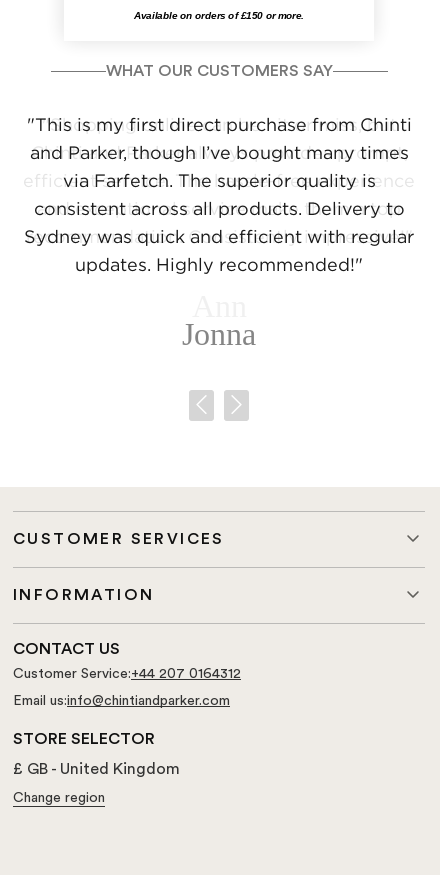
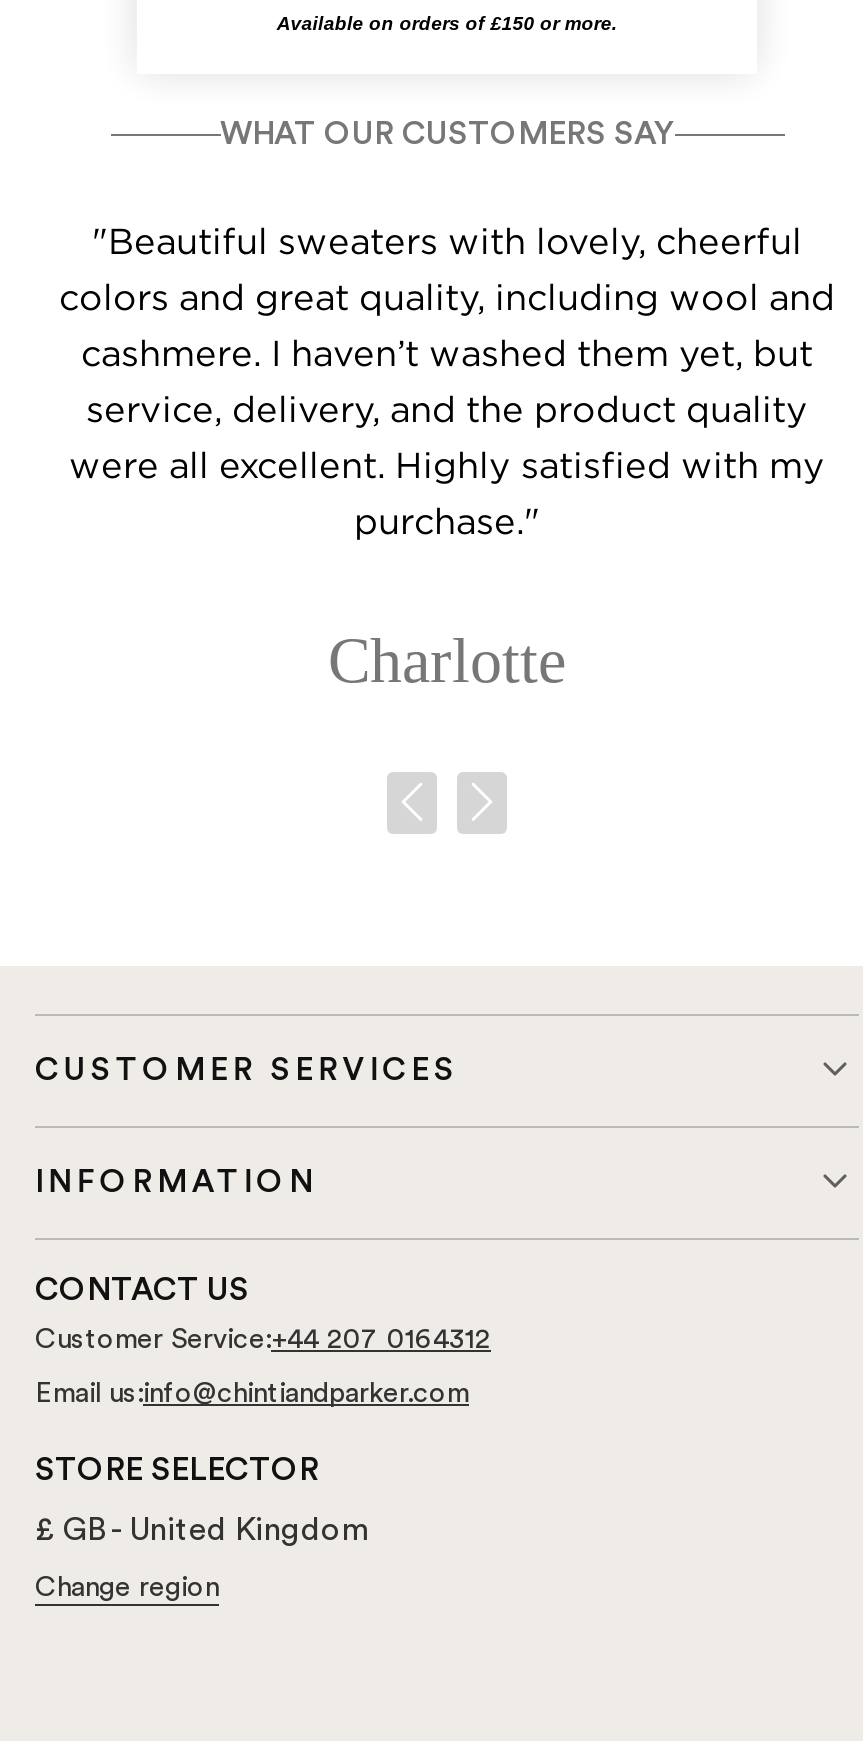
- "This is my first direct purchase from Chinti
+ "Beautiful sweaters with lovely, cheerful

- and Parker, though I’ve bought many times
+ colors and great quality, including wool and

- via Farfetch. The superior quality is
+ cashmere. I haven’t washed them yet, but

- consistent across all products. Delivery to
+ service, delivery, and the product quality

- Sydney was quick and efficient with regular
+ were all excellent. Highly satisfied with my

- updates. Highly recommended!"
+ purchase."

- Jonna
+ Charlotte
